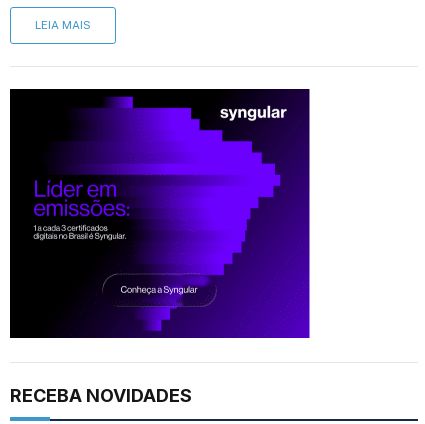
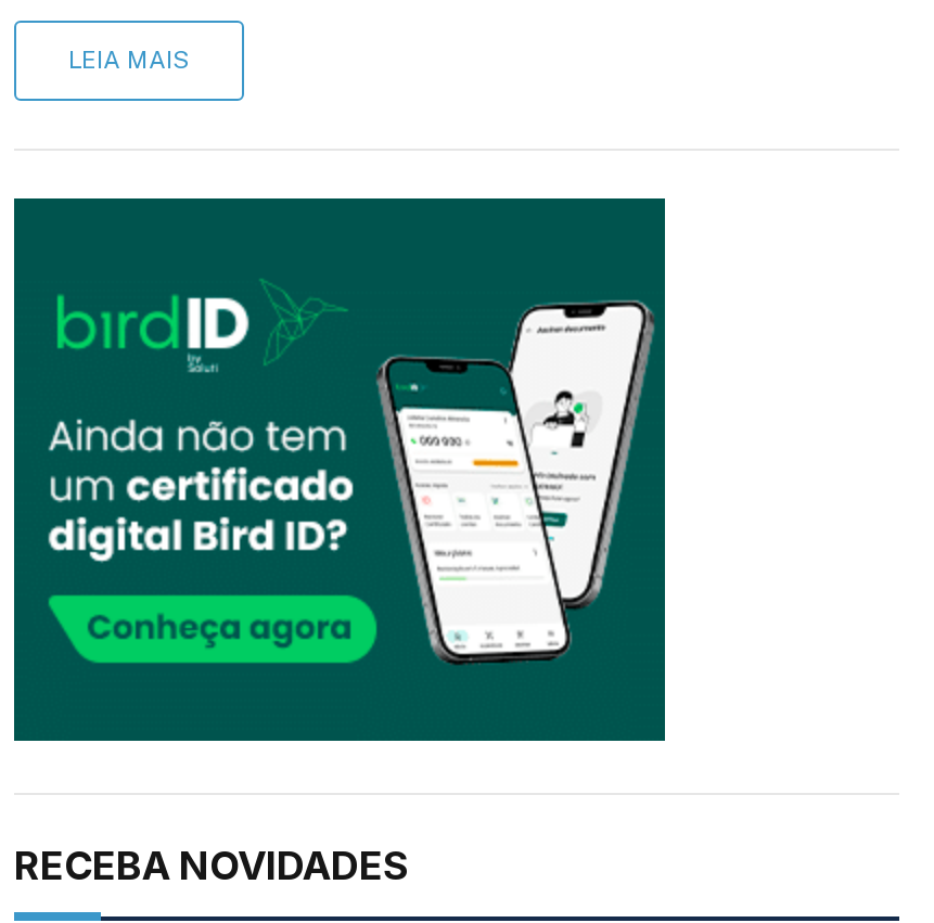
- [image]
+ [image]
